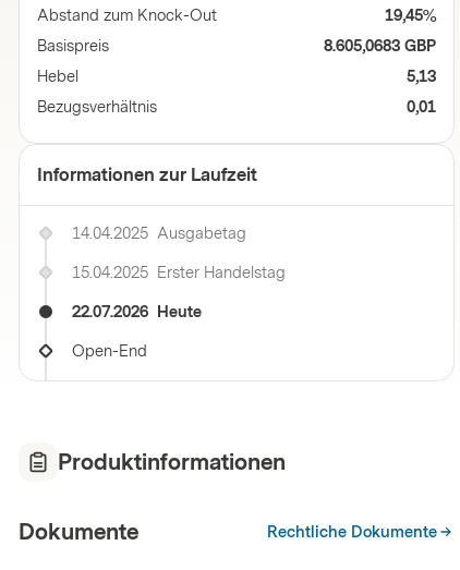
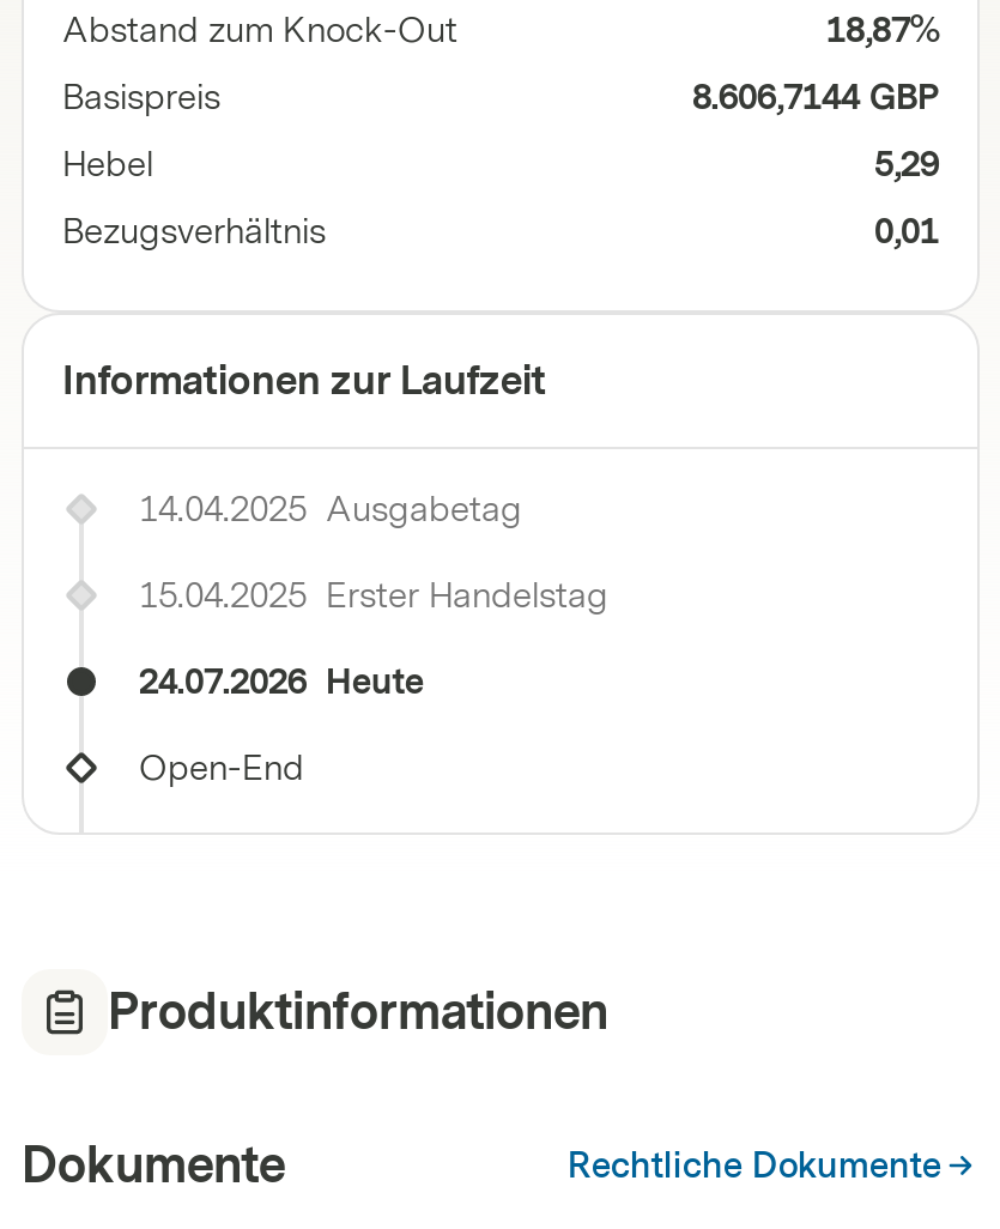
- 19,45%
+ 18,87%

- 8.605,0683 GBP
+ 8.606,7144 GBP

- 5,13
+ 5,29

- 22.07.2026 Heute
+ 24.07.2026 Heute
